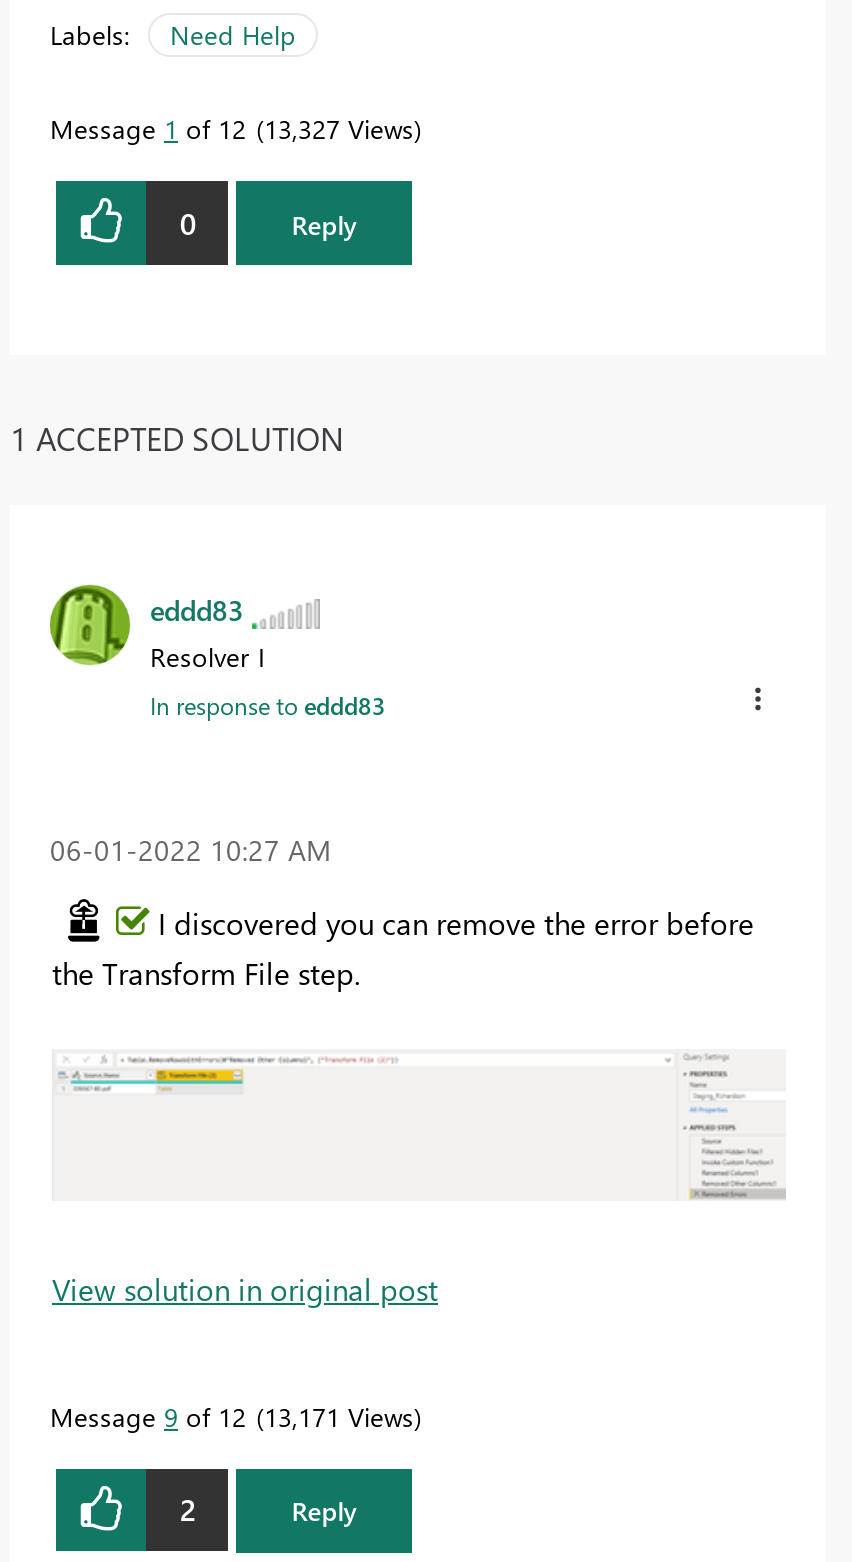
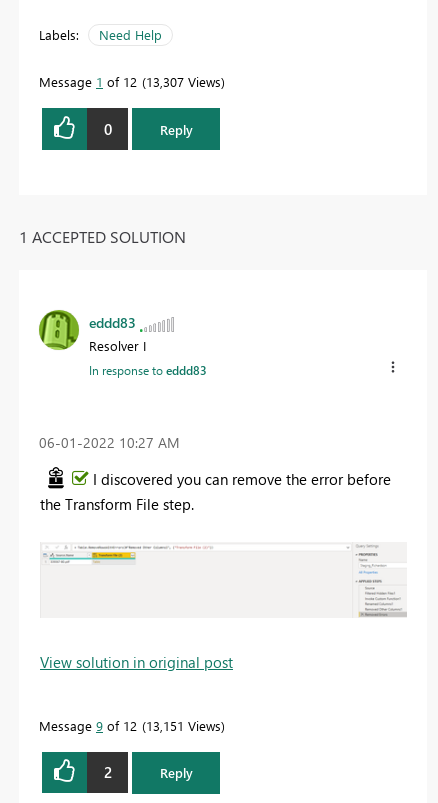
- Message 1 of 12 13,327 Views
+ Message 1 of 12 13,307 Views

- Message 9 of 12 13,171 Views
+ Message 9 of 12 13,151 Views
